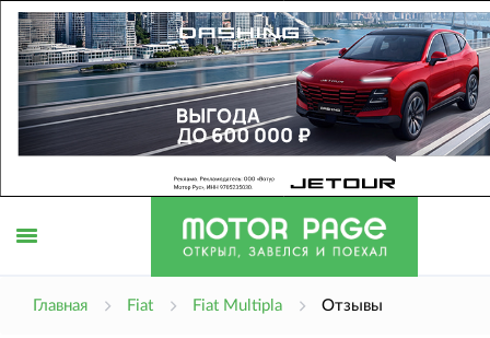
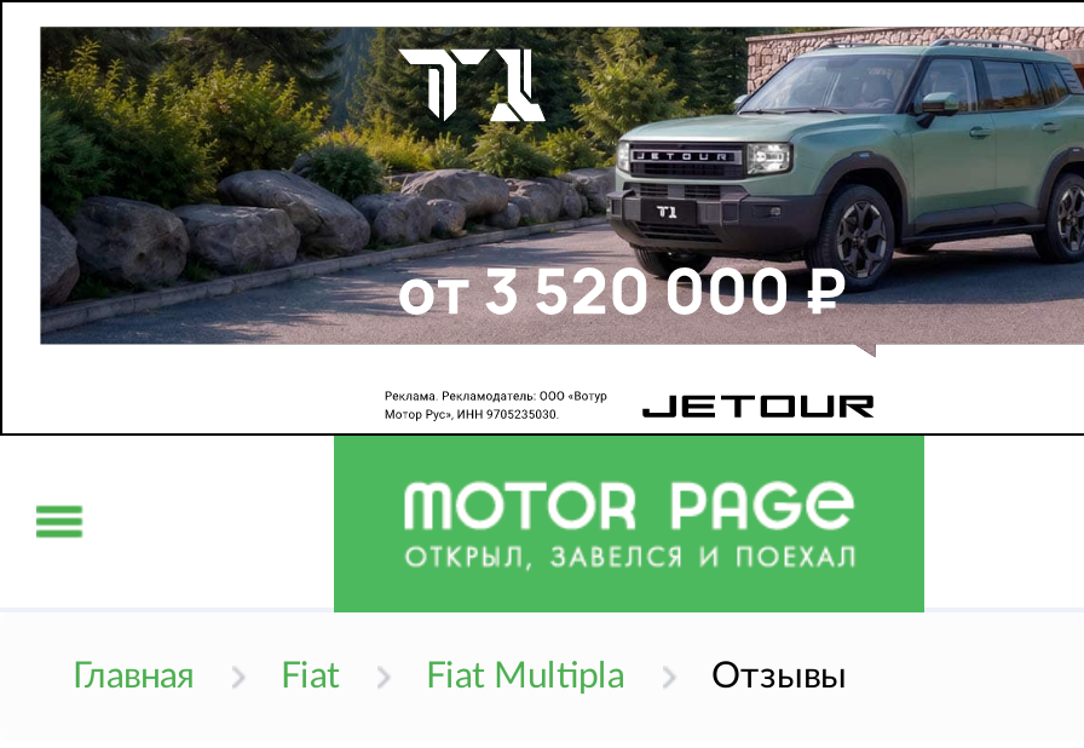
- [image]
+ [image]
